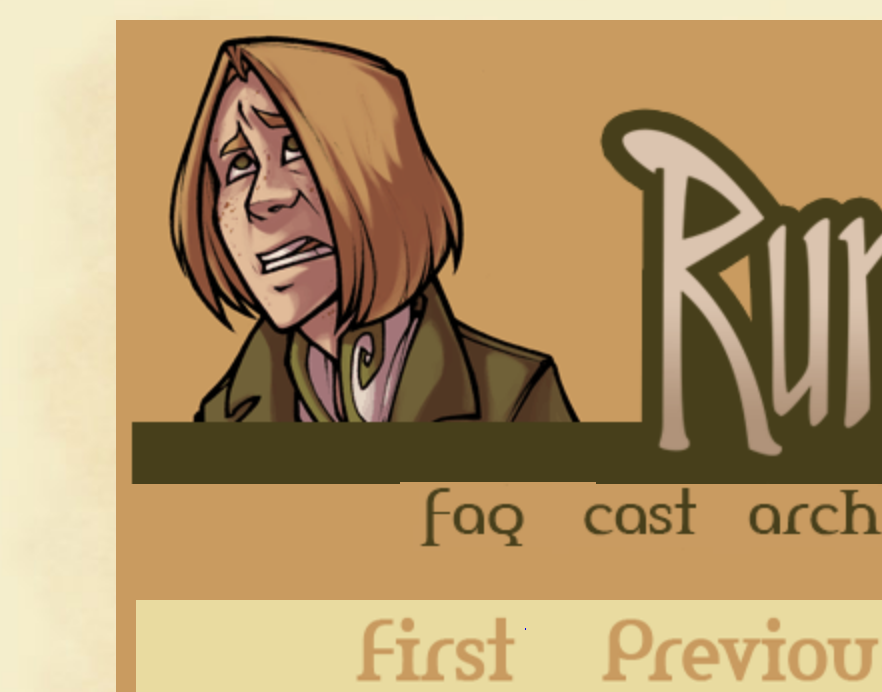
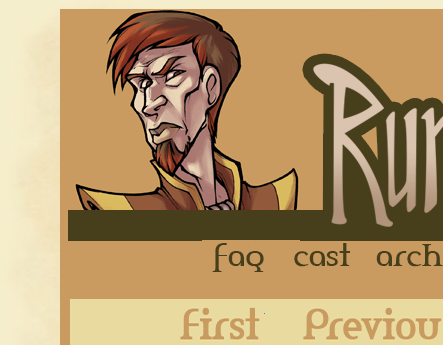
- [image]
+ [image]
